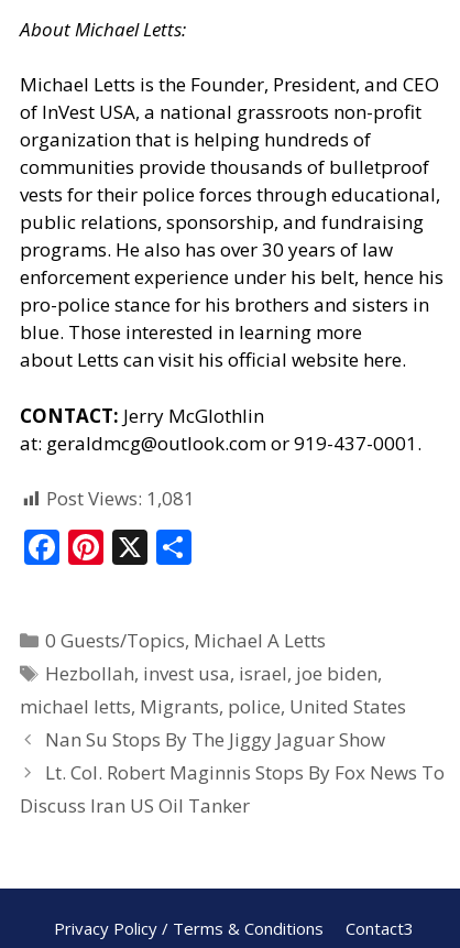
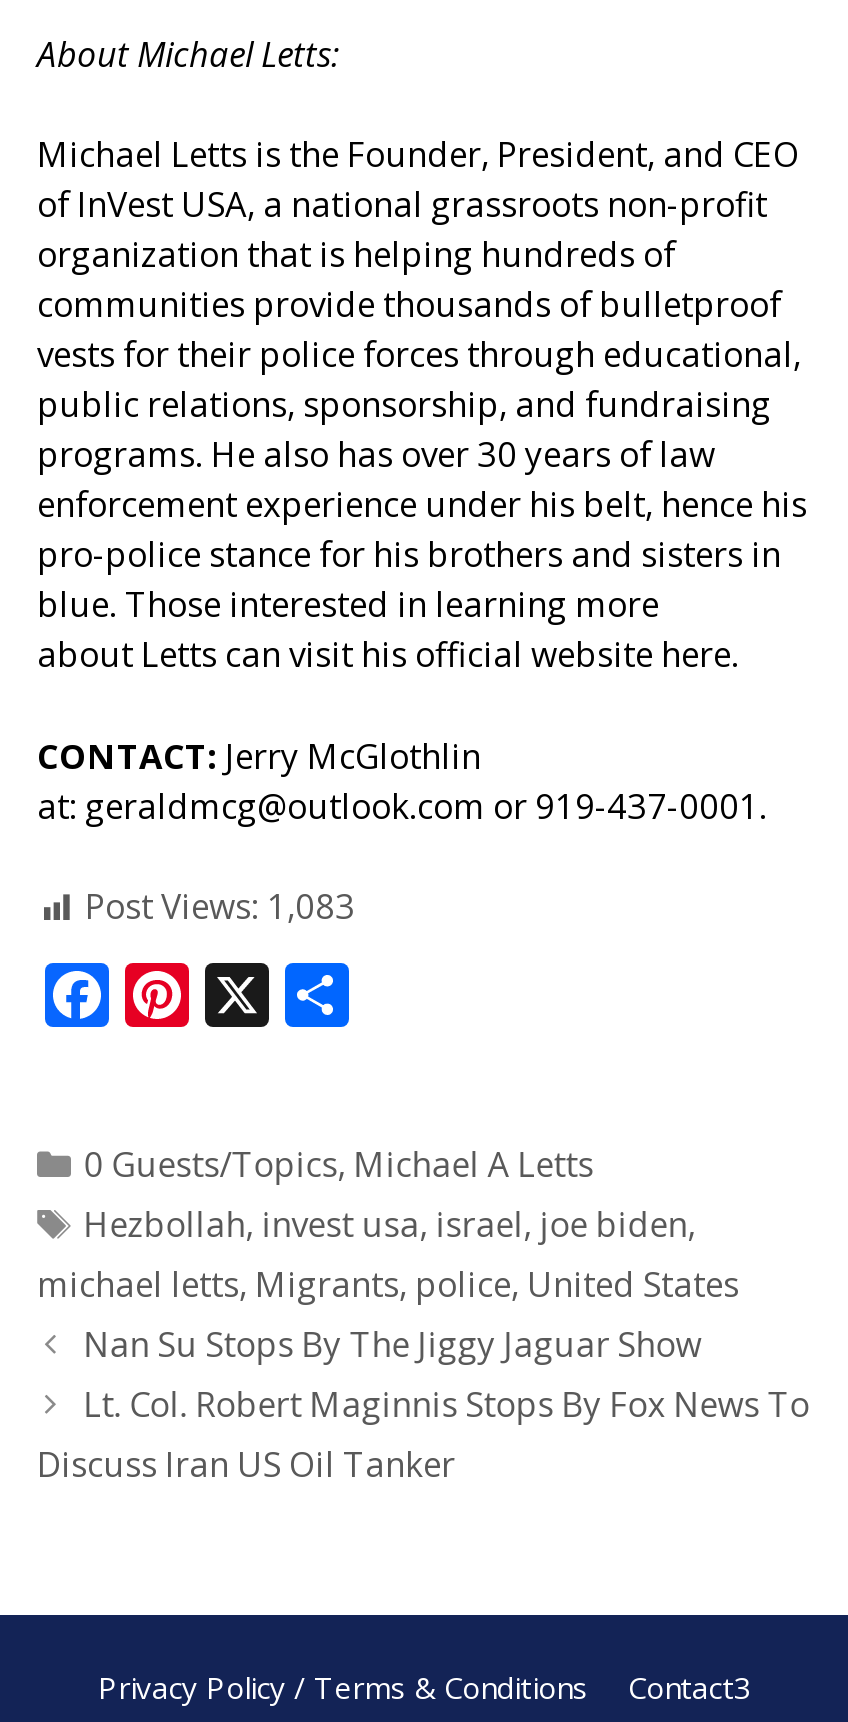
- Post Views: 1,081
+ Post Views: 1,083
